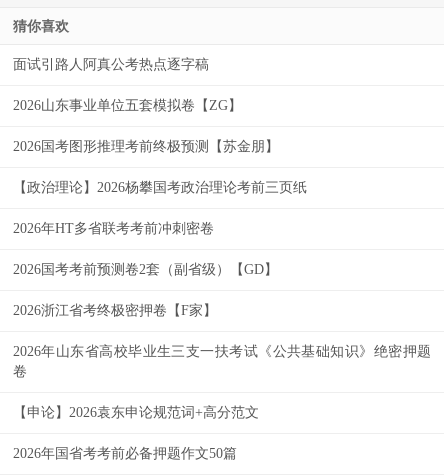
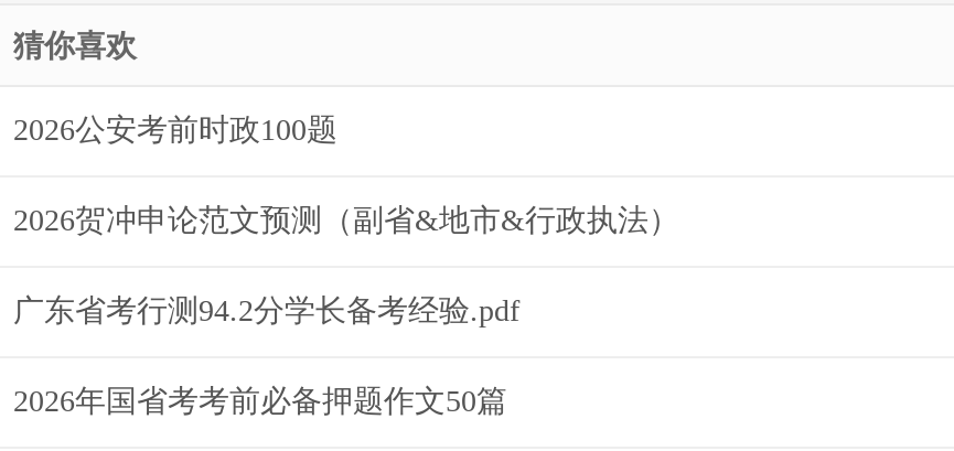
- 面试引路人阿真公考热点逐字稿
- 2026山东事业单位五套模拟卷【ZG】
- 2026国考图形推理考前终极预测【苏金朋】
- 【政治理论】2026杨攀国考政治理论考前三页纸
- 2026年HT多省联考考前冲刺密卷
- 2026国考考前预测卷2套（副省级）【GD】
- 2026浙江省考终极密押卷【F家】
- 2026年山东省高校毕业生三支一扶考试《公共基础知识》绝密押题
- 卷
- 【申论】2026袁东申论规范词+高分范文
+ 2026公安考前时政100题
+ 2026贺冲申论范文预测（副省&地市&行政执法）
+ 广东省考行测94.2分学长备考经验.pdf
